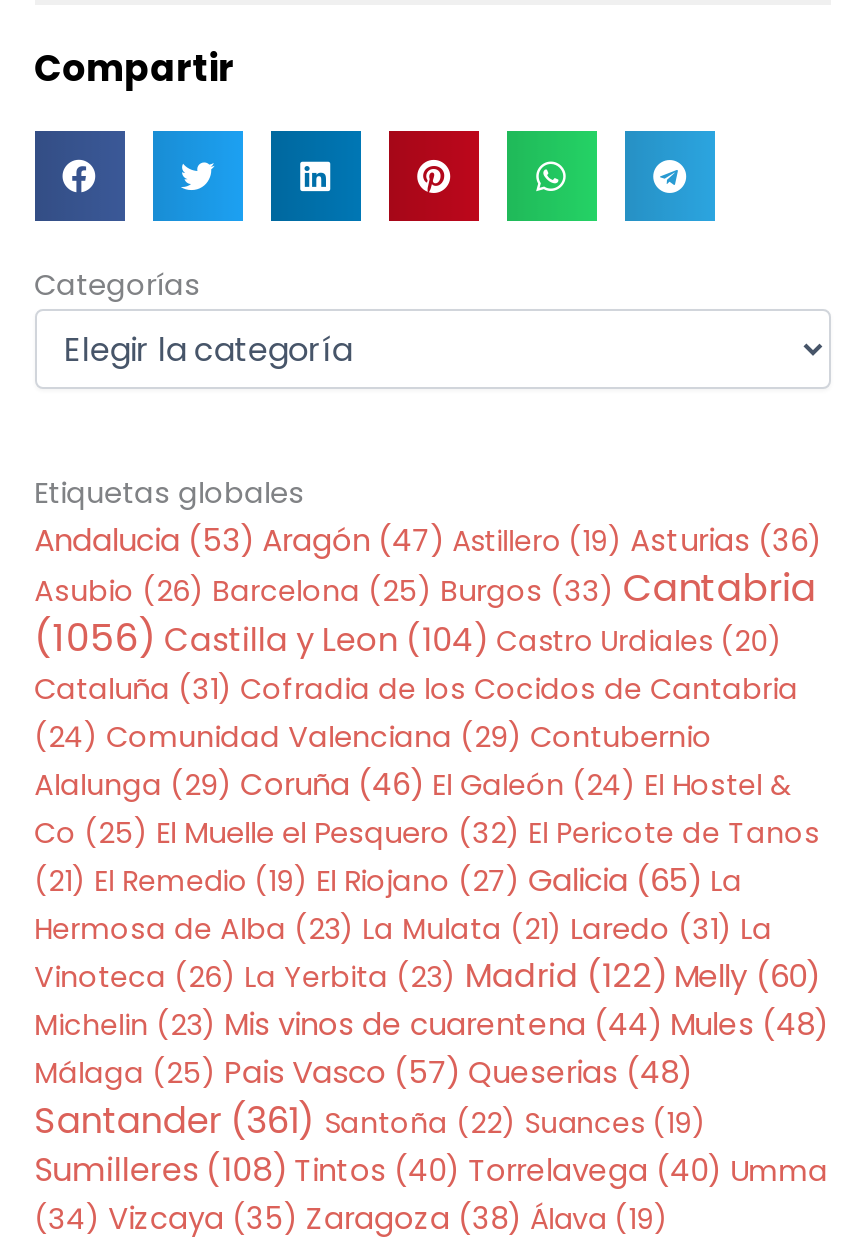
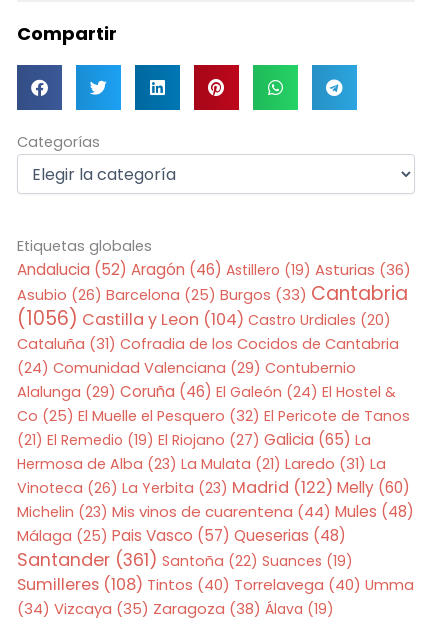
- Andalucia (53) Aragón (47) Astillero (19) Asturias (36)
+ Andalucia (52) Aragón (46) Astillero (19) Asturias (36)
